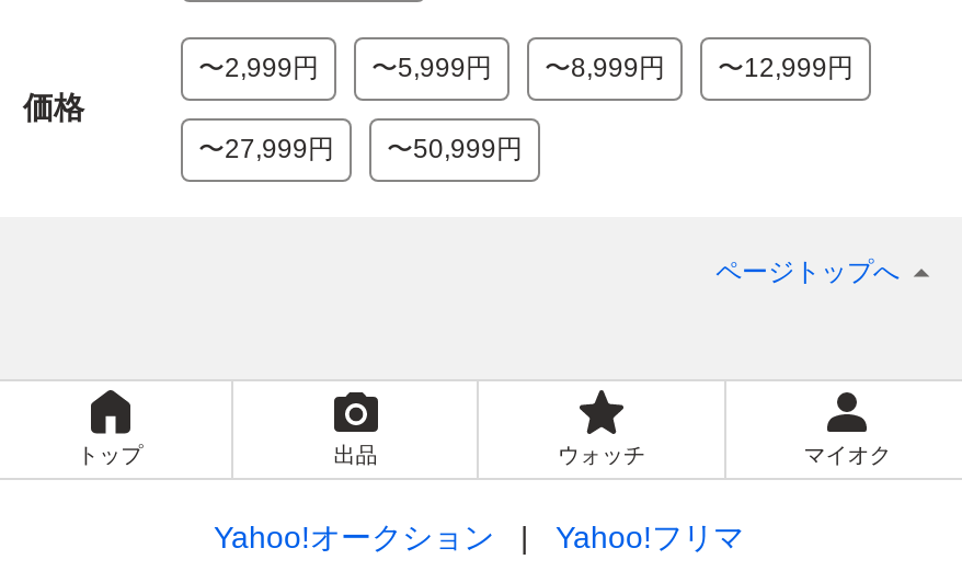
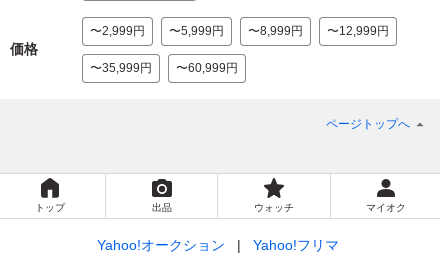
- 〜27,999円
+ 〜35,999円

- 〜50,999円
+ 〜60,999円
